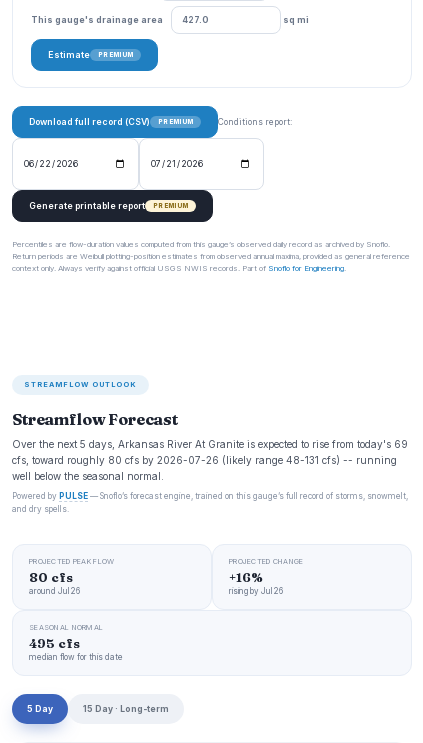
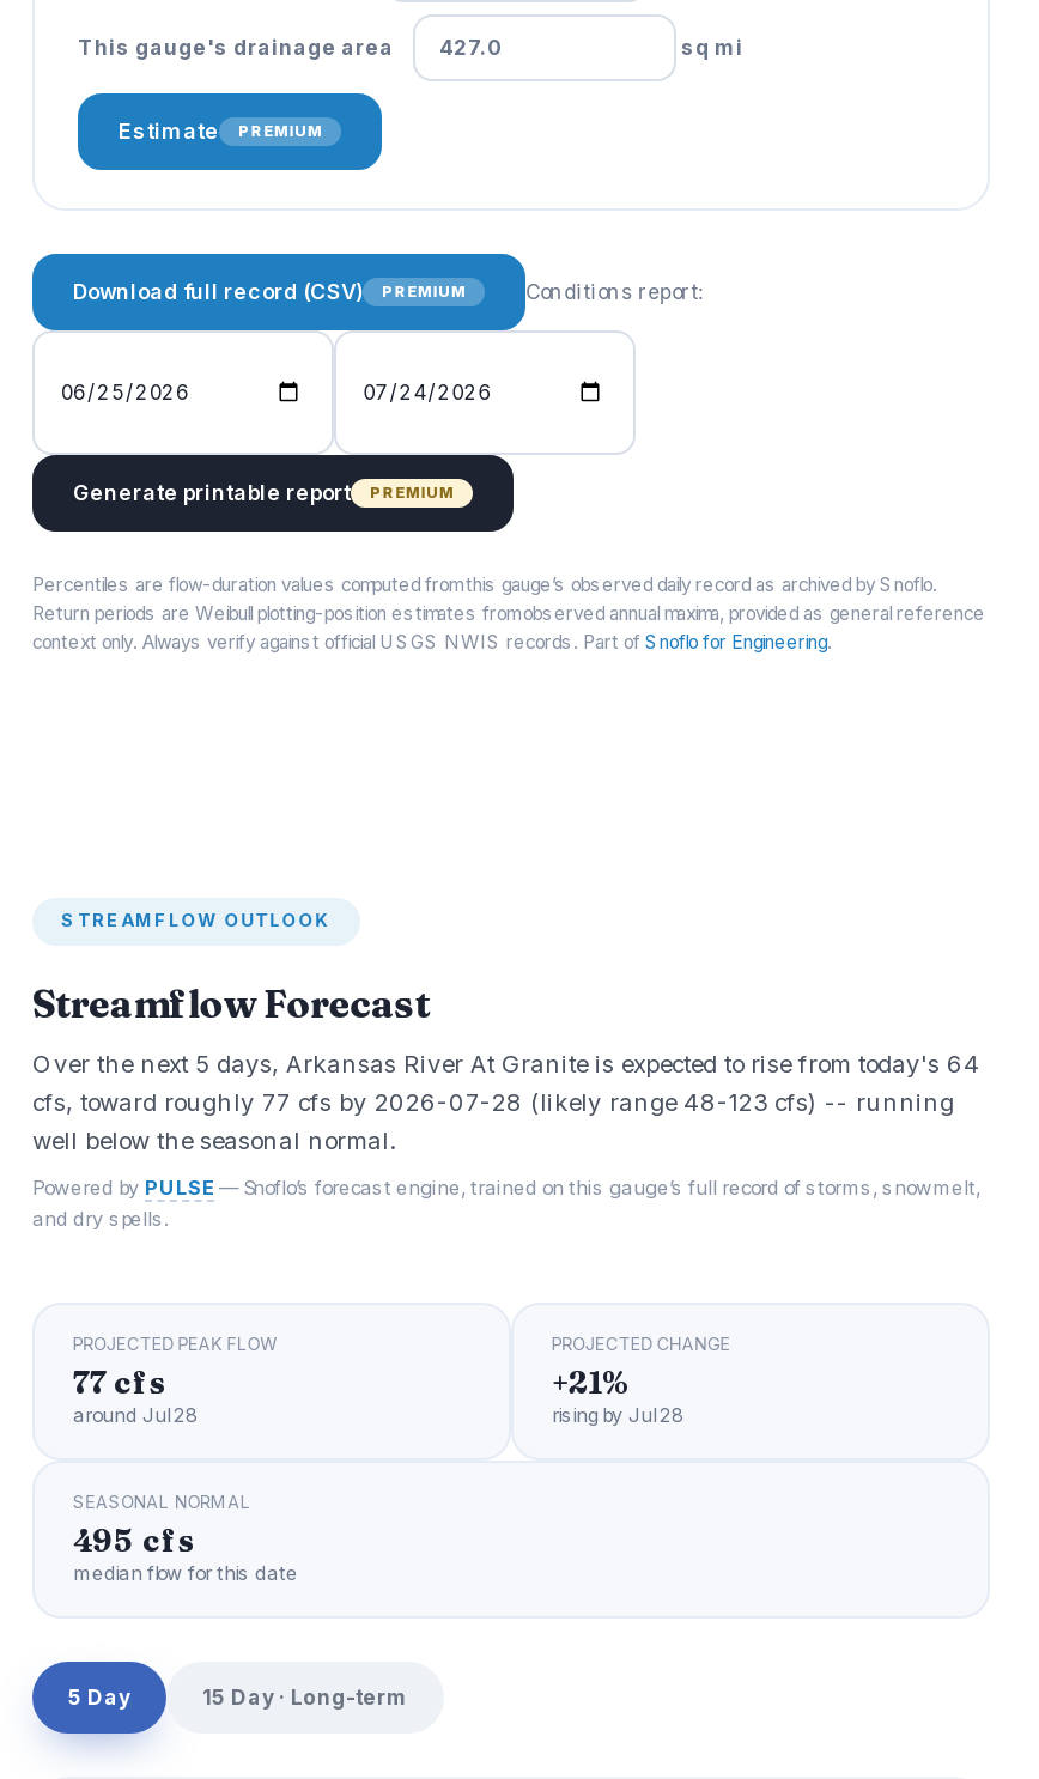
- Over the next 5 days, Arkansas River At Granite is expected to rise from today's 69
+ Over the next 5 days, Arkansas River At Granite is expected to rise from today's 64

- cfs, toward roughly 80 cfs by 2026-07-26 (likely range 48-131 cfs) -- running
+ cfs, toward roughly 77 cfs by 2026-07-28 (likely range 48-123 cfs) -- running

- 80 cfs
+ 77 cfs

- +16%
+ +21%

- around Jul 26
+ around Jul 28

- rising by Jul 26
+ rising by Jul 28
